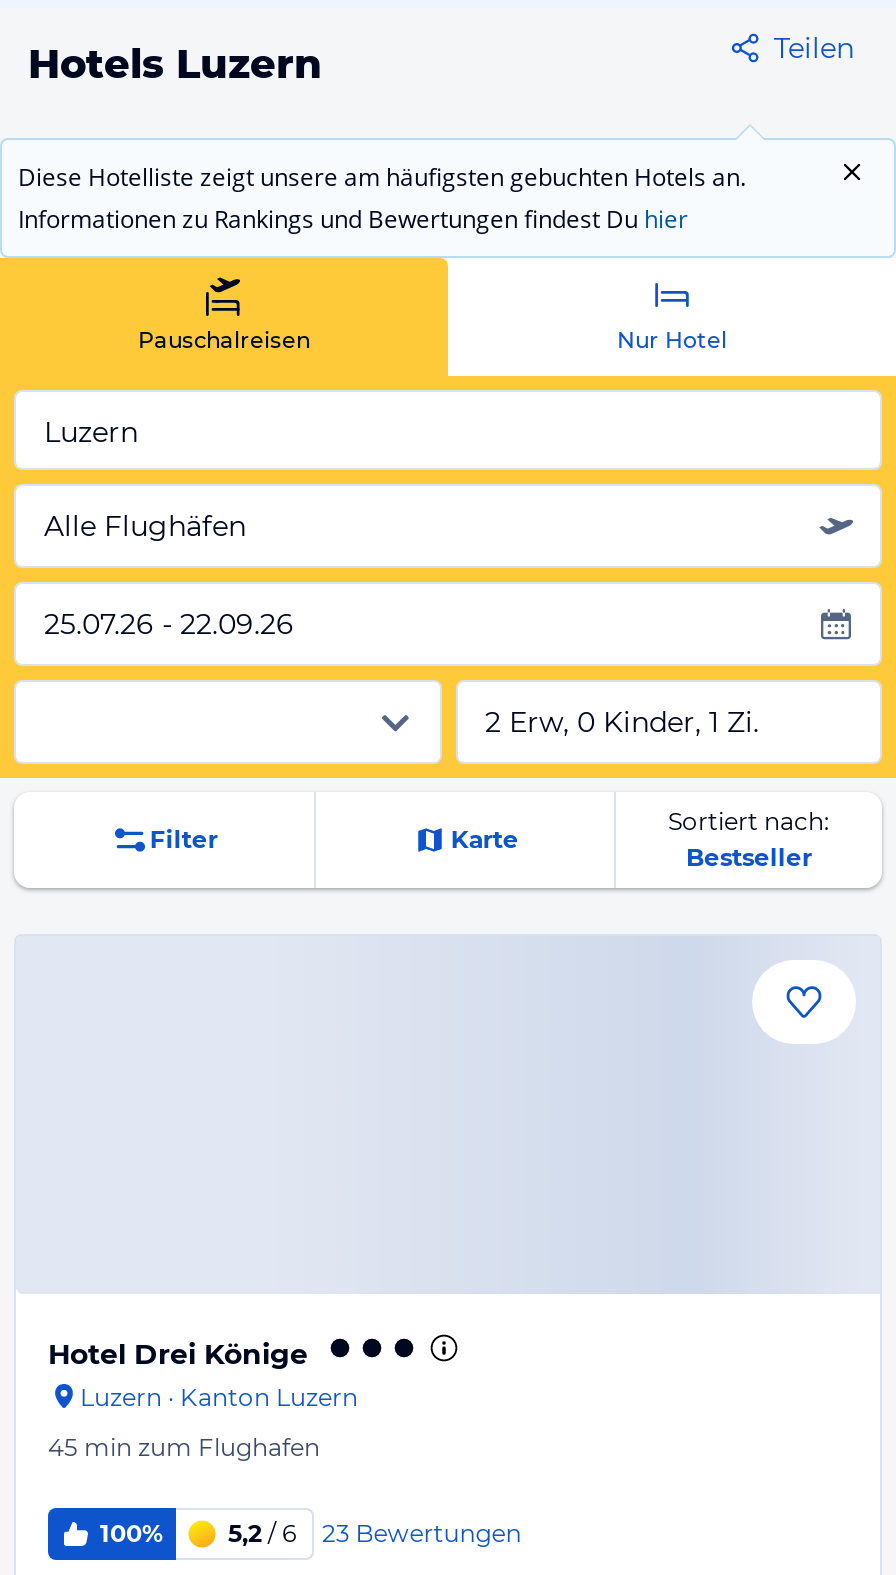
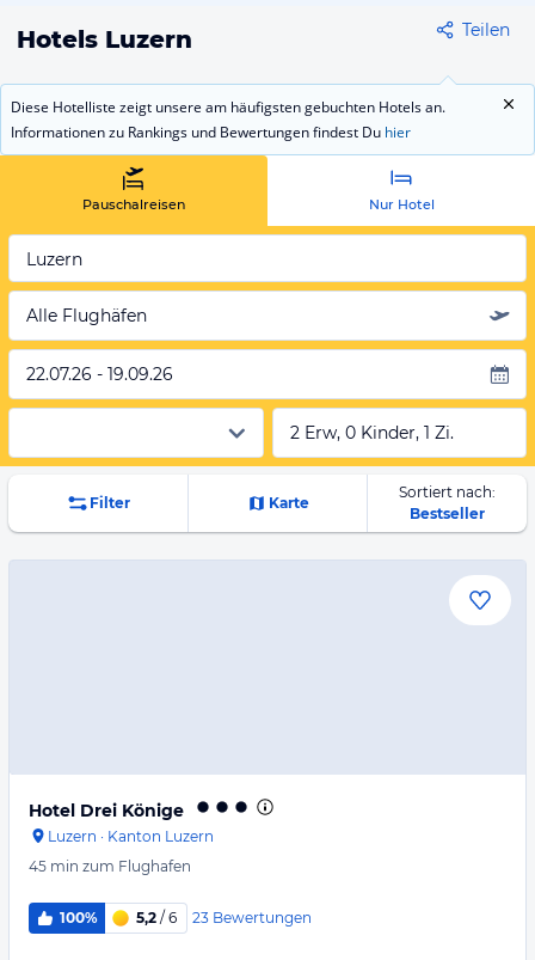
- 25.07.26 - 22.09.26
+ 22.07.26 - 19.09.26
